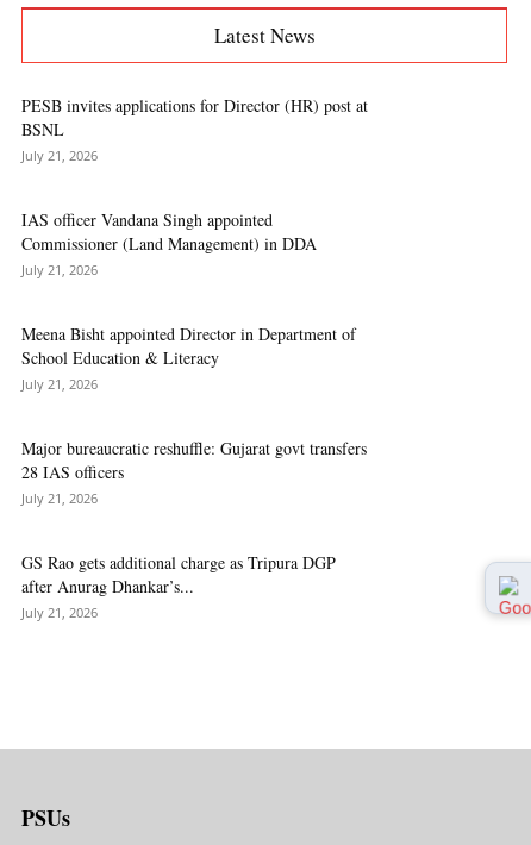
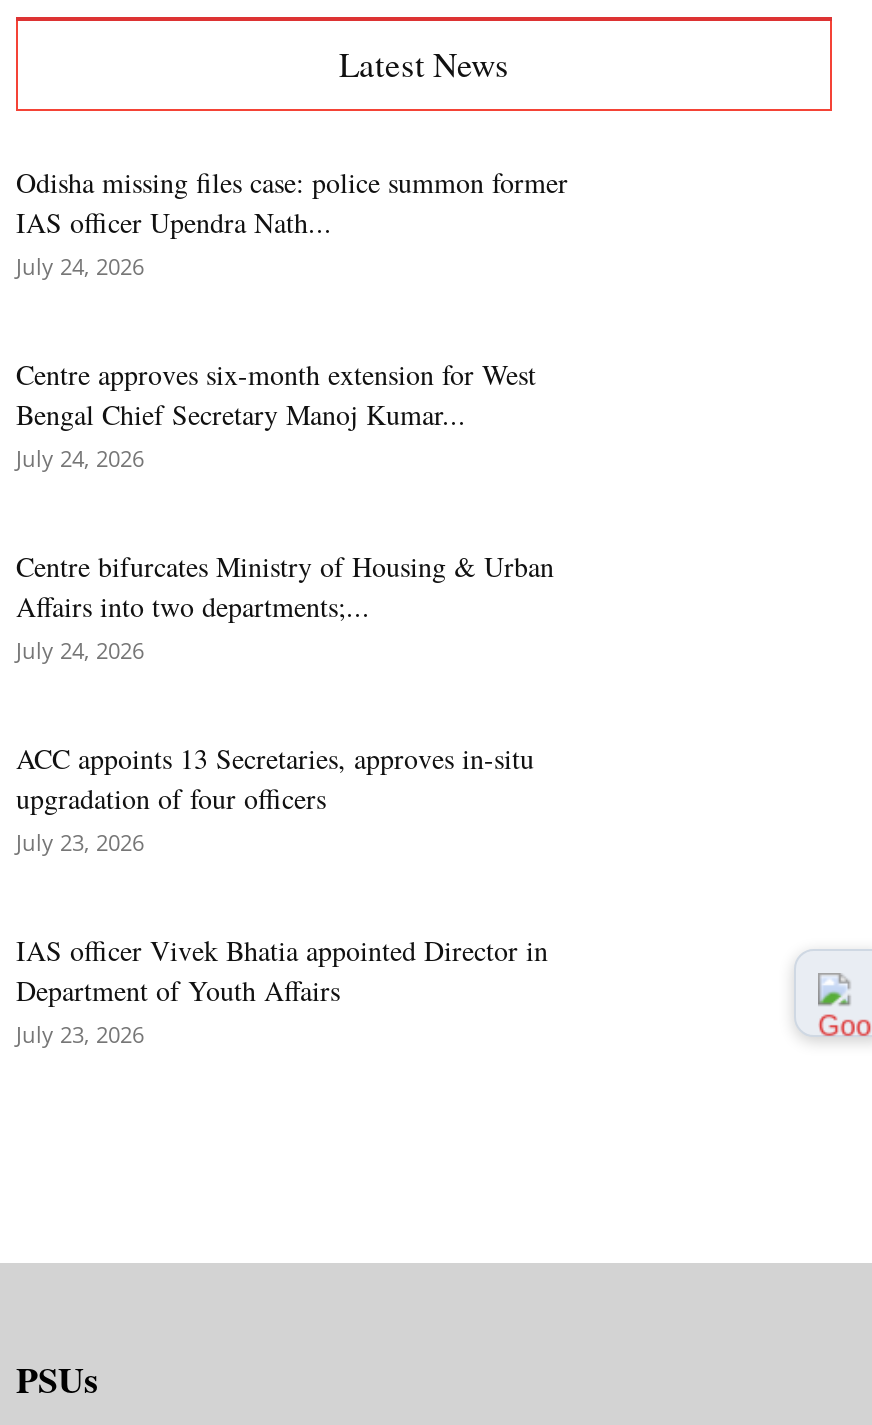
- PESB invites applications for Director (HR) post at
- BSNL
- July 21, 2026
+ Odisha missing files case: police summon former
+ IAS officer Upendra Nath...
+ July 24, 2026

- IAS officer Vandana Singh appointed
- Commissioner (Land Management) in DDA
- July 21, 2026
+ Centre approves six-month extension for West
+ Bengal Chief Secretary Manoj Kumar...
+ July 24, 2026

- Meena Bisht appointed Director in Department of
- School Education & Literacy
- July 21, 2026
+ Centre bifurcates Ministry of Housing & Urban
+ Affairs into two departments;...
+ July 24, 2026

- Major bureaucratic reshuffle: Gujarat govt transfers
- 28 IAS officers
- July 21, 2026
+ ACC appoints 13 Secretaries, approves in-situ
+ upgradation of four officers
+ July 23, 2026

- GS Rao gets additional charge as Tripura DGP
- after Anurag Dhankar’s...
- July 21, 2026
+ IAS officer Vivek Bhatia appointed Director in
+ Department of Youth Affairs
+ July 23, 2026
